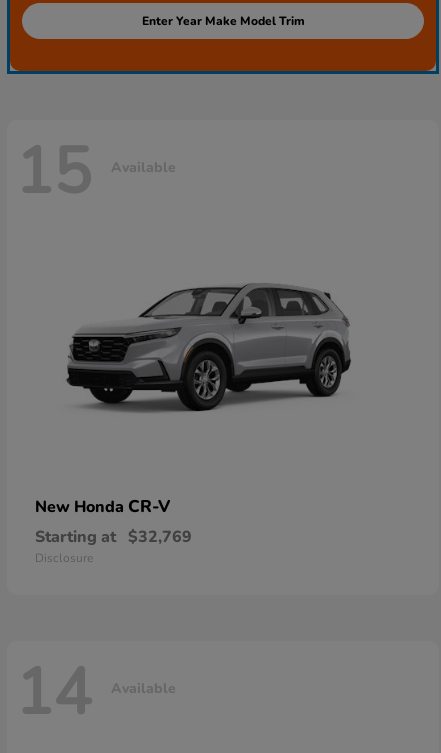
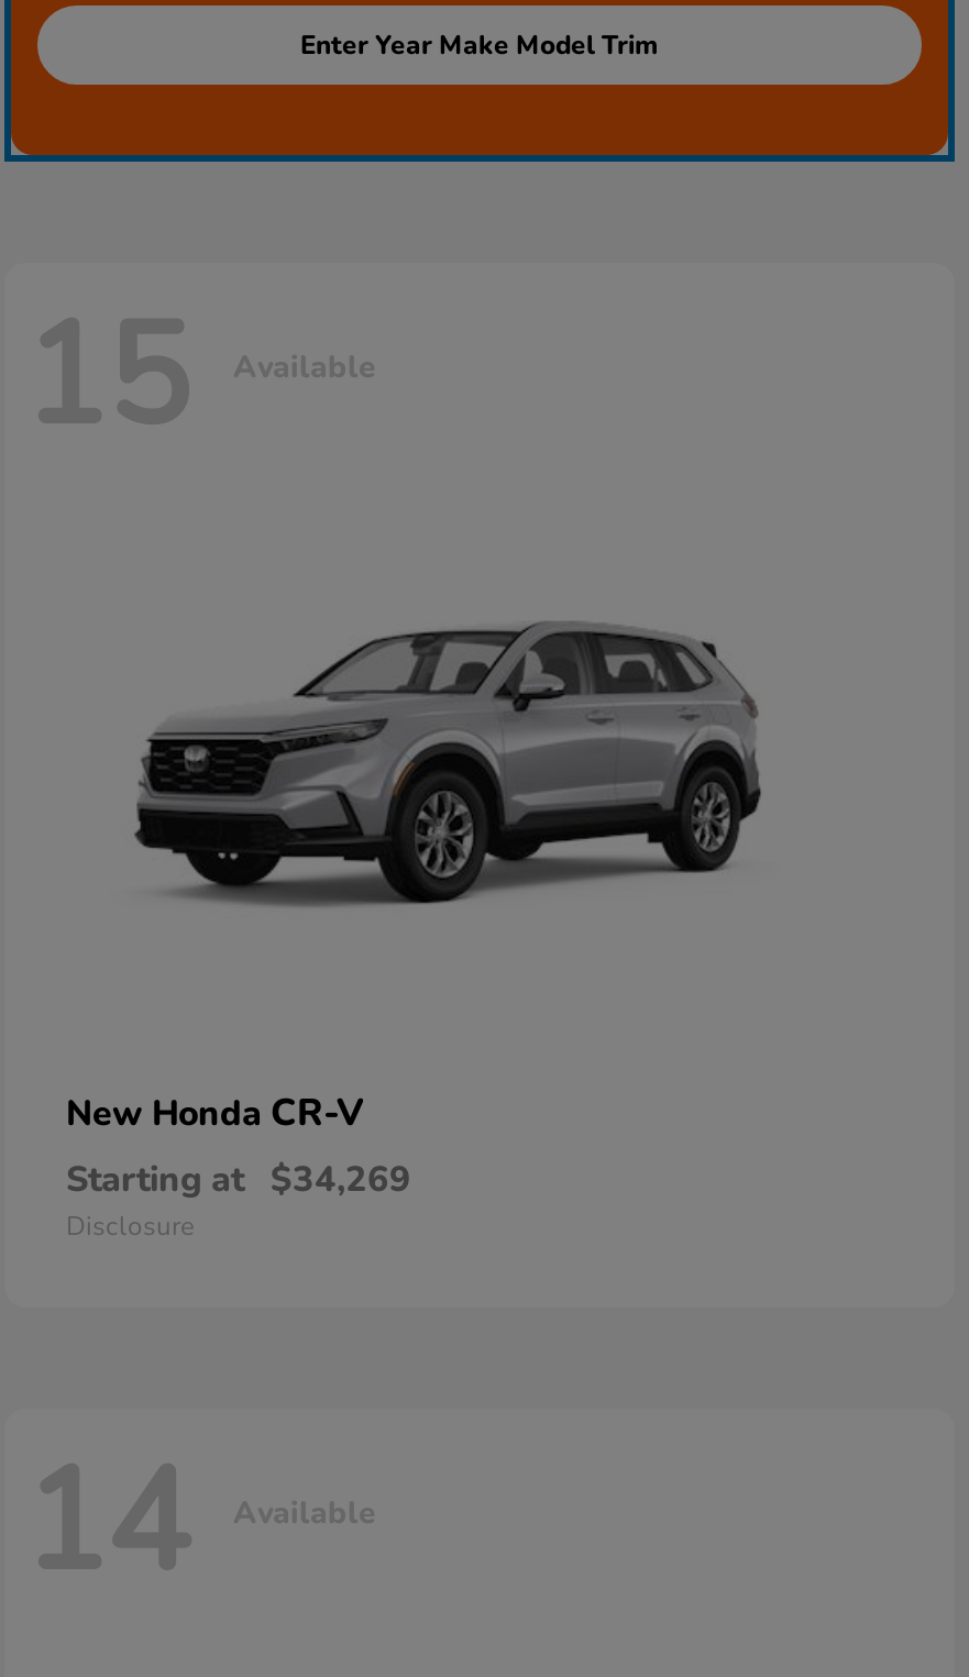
- Starting at $32,769
+ Starting at $34,269
